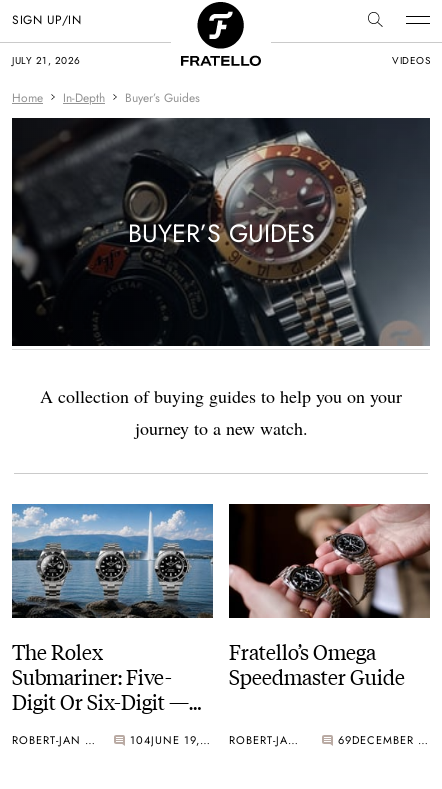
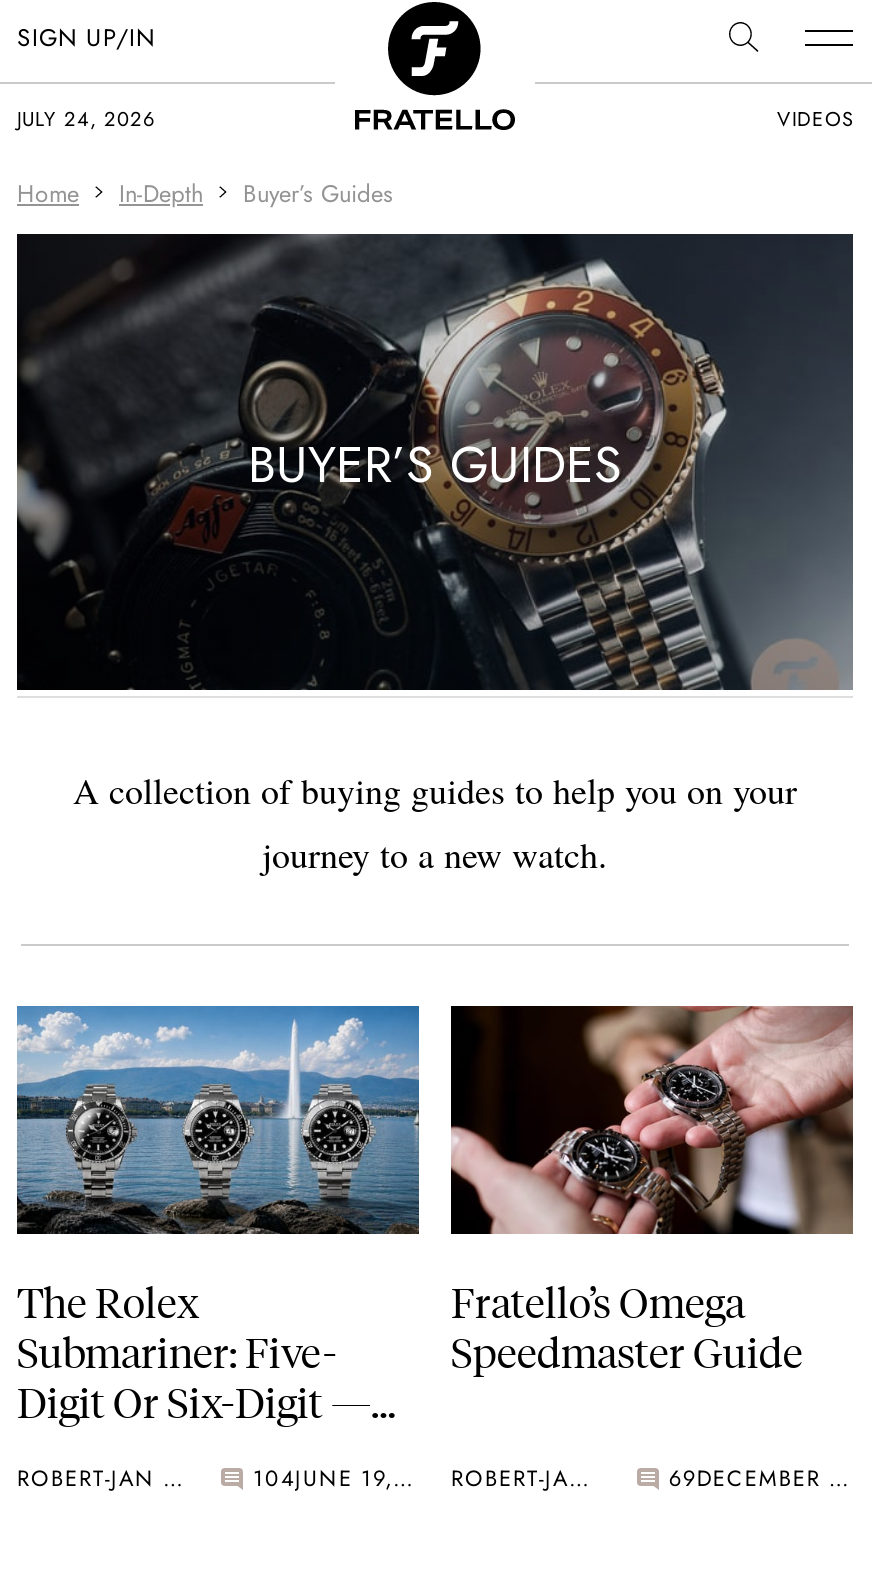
- JULY 21, 2026
+ JULY 24, 2026
